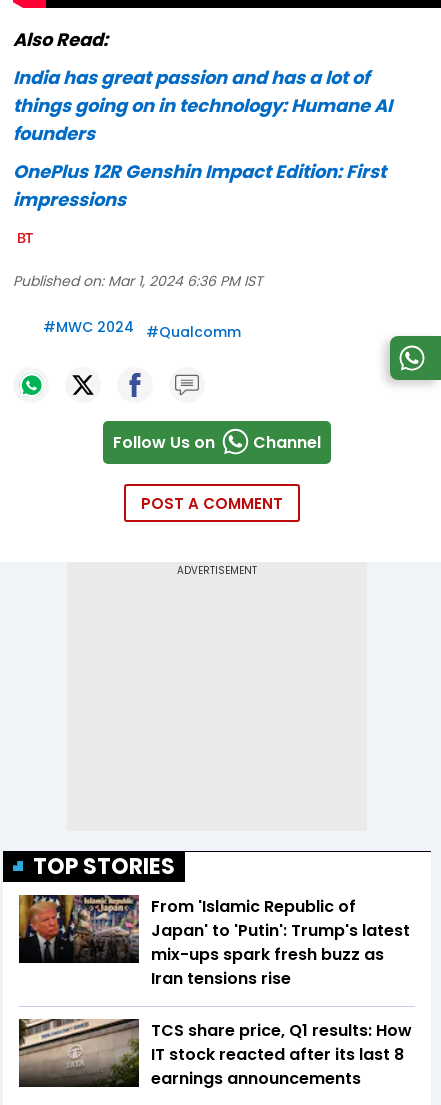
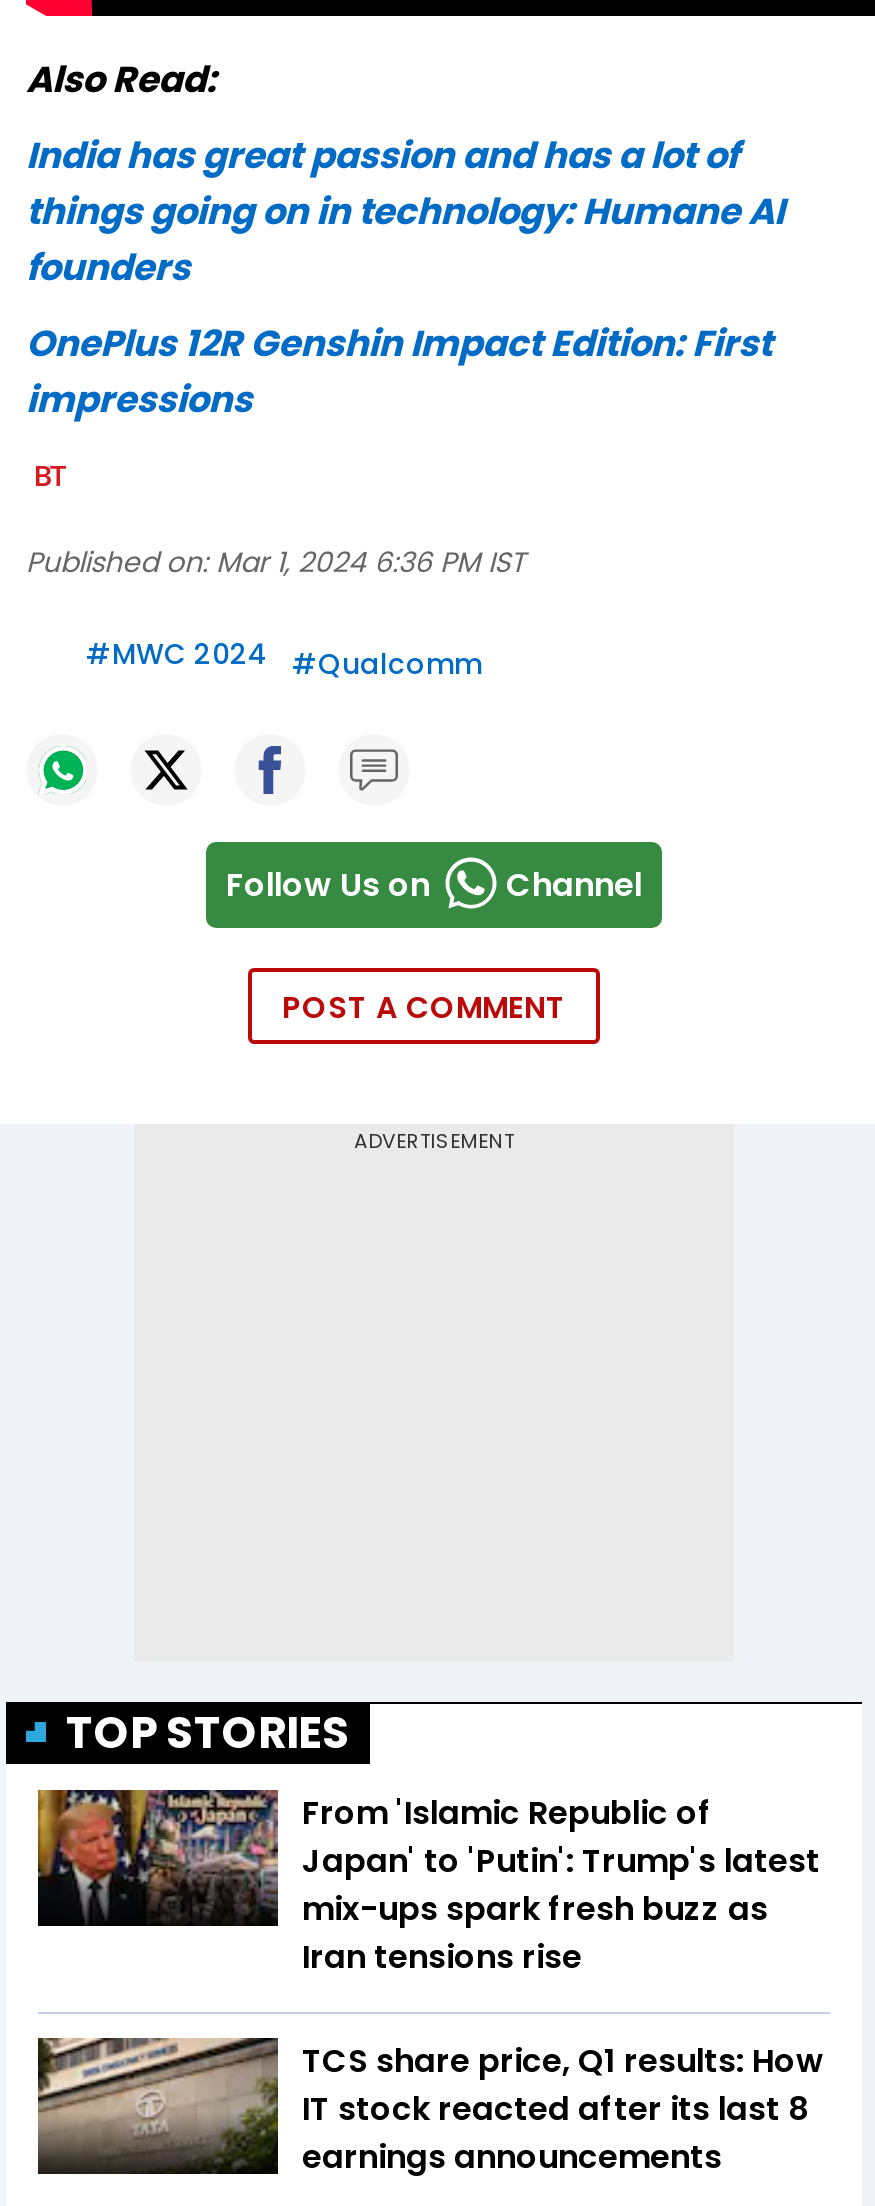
- [image]
